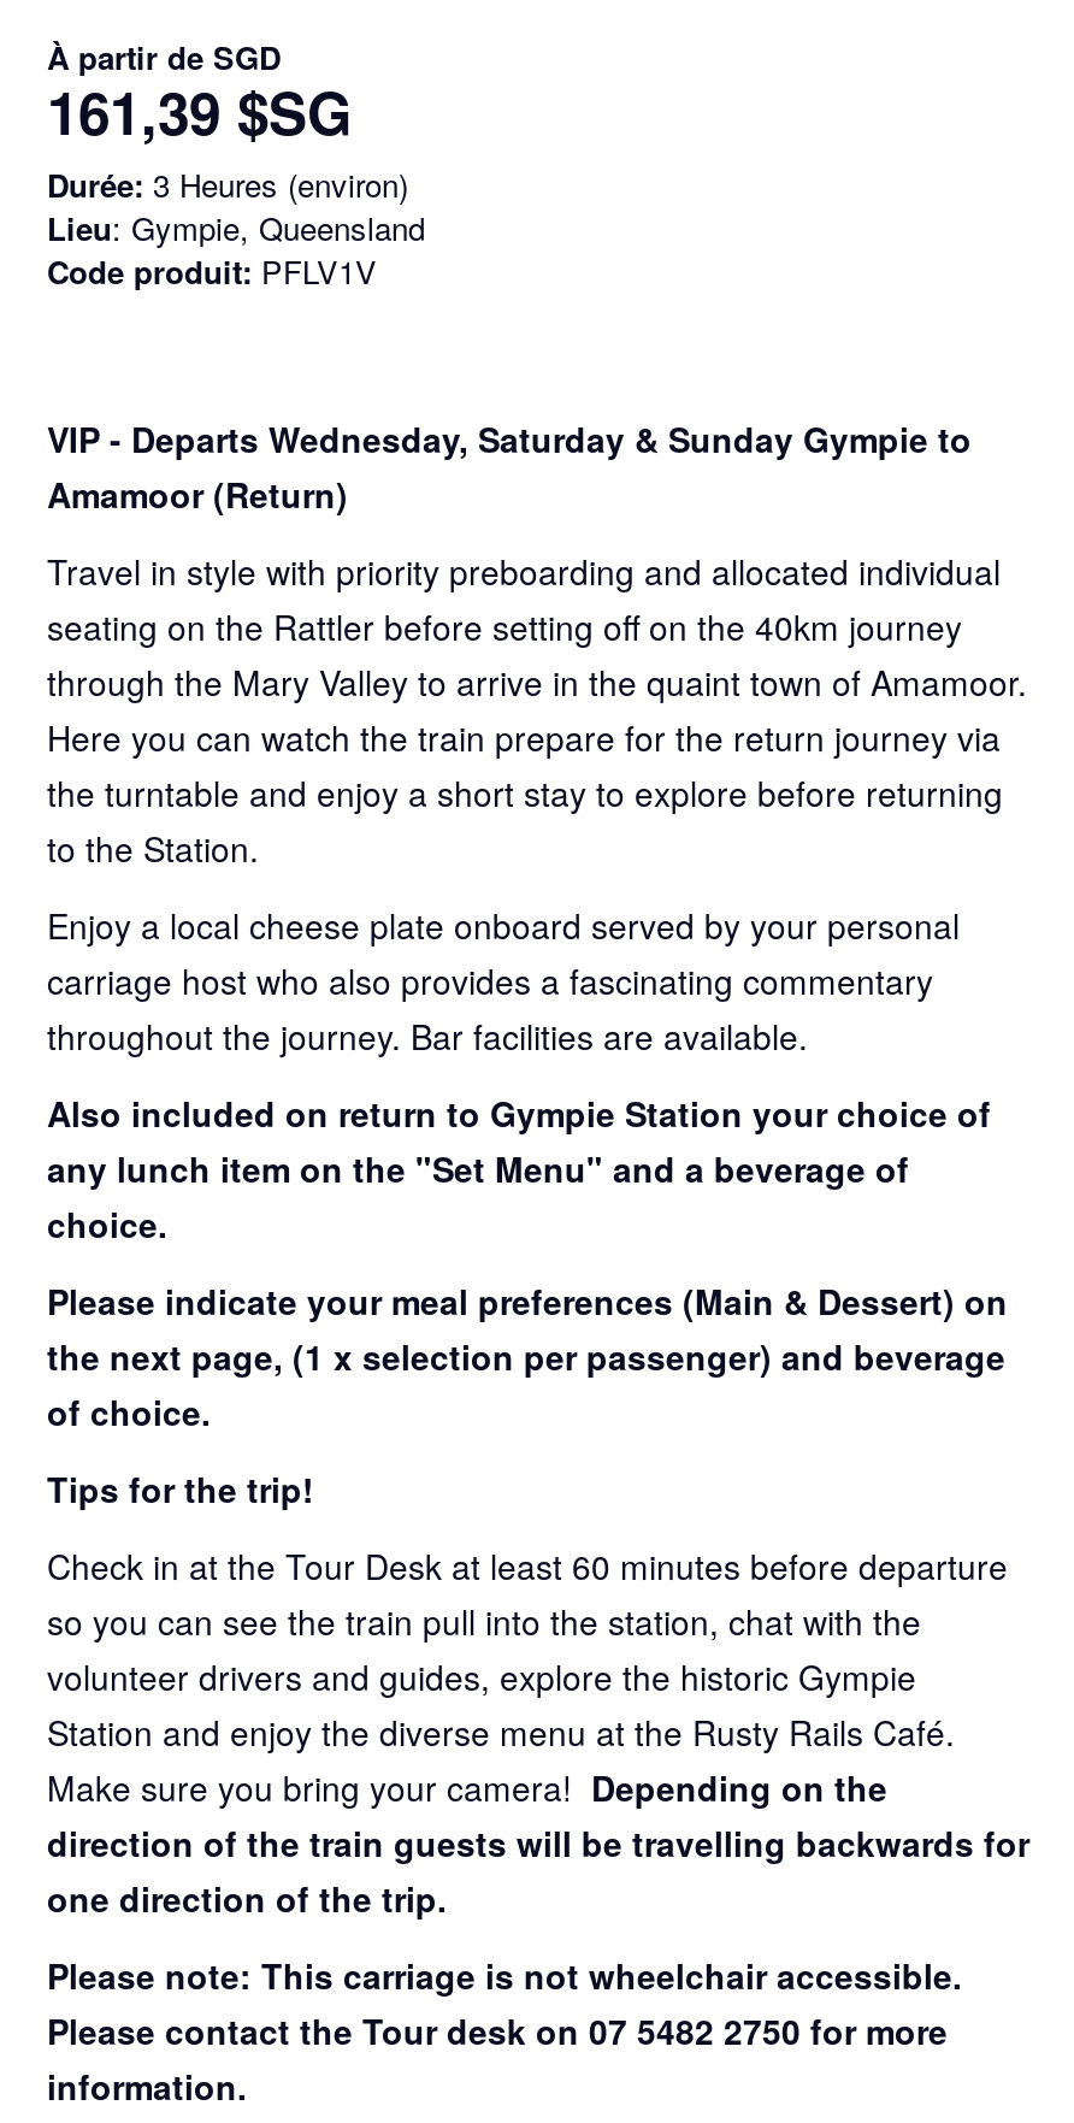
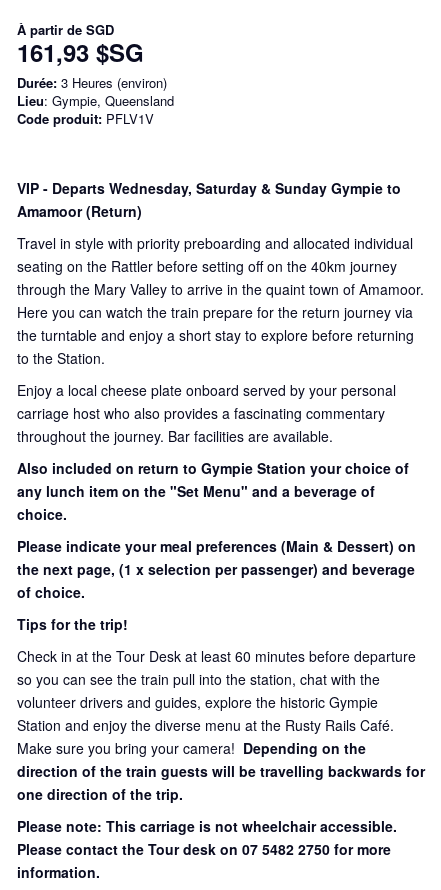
- 161,39 $SG
+ 161,93 $SG
